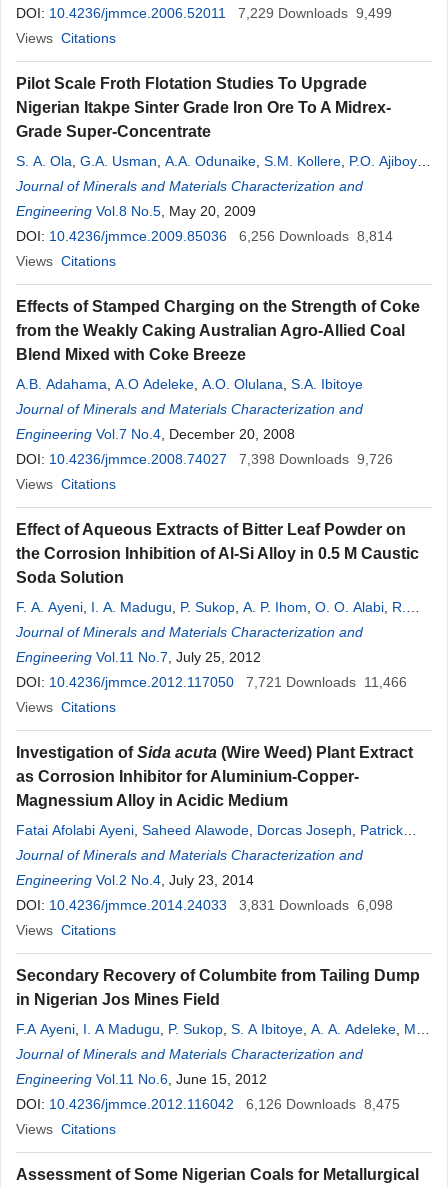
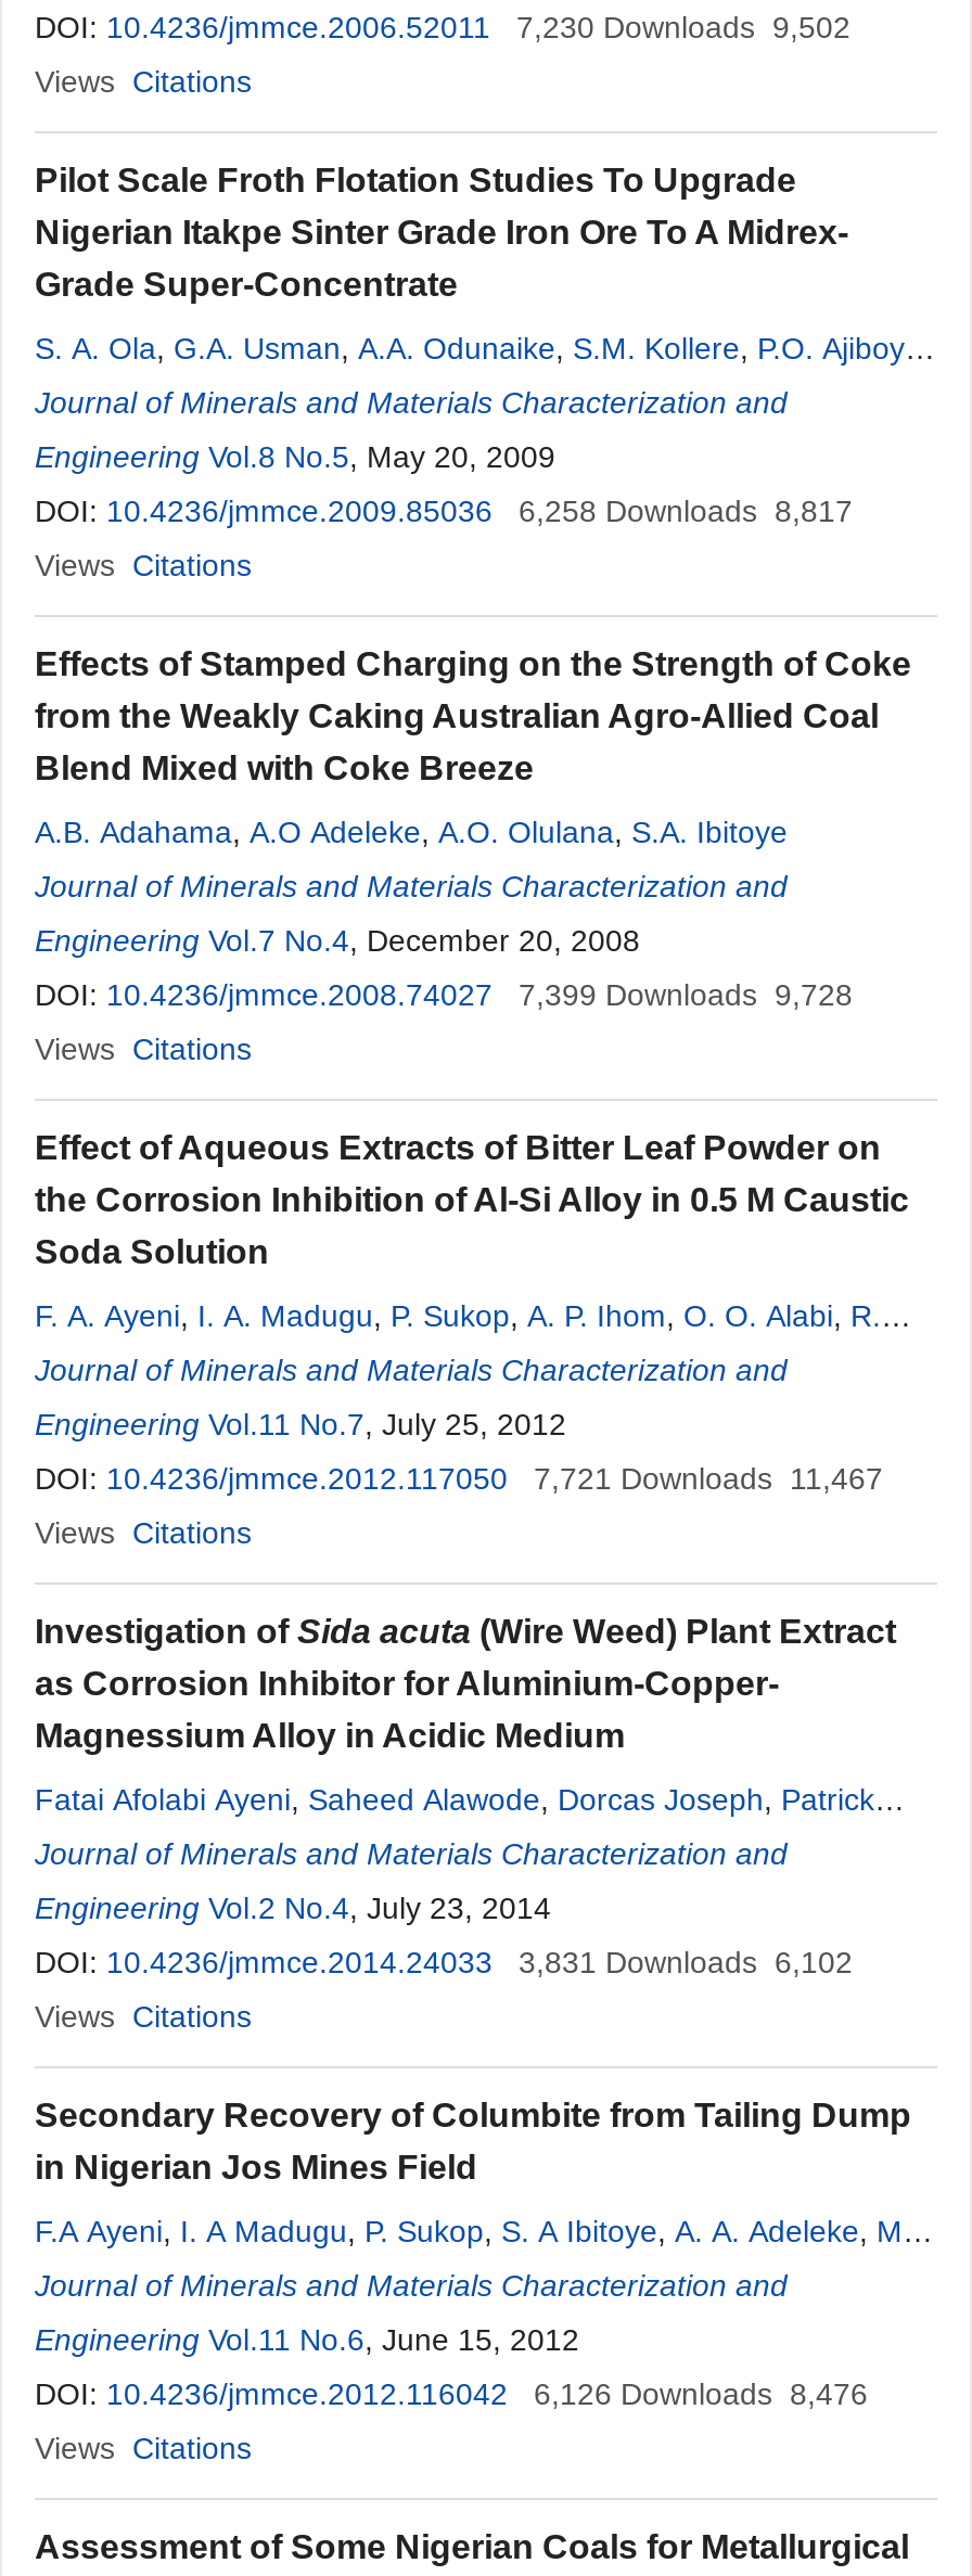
- DOI: 10.4236/jmmce.2006.52011 7,229 Downloads 9,499
+ DOI: 10.4236/jmmce.2006.52011 7,230 Downloads 9,502

- DOI: 10.4236/jmmce.2009.85036 6,256 Downloads 8,814
+ DOI: 10.4236/jmmce.2009.85036 6,258 Downloads 8,817

- DOI: 10.4236/jmmce.2008.74027 7,398 Downloads 9,726
+ DOI: 10.4236/jmmce.2008.74027 7,399 Downloads 9,728

- DOI: 10.4236/jmmce.2012.117050 7,721 Downloads 11,466
+ DOI: 10.4236/jmmce.2012.117050 7,721 Downloads 11,467

- DOI: 10.4236/jmmce.2014.24033 3,831 Downloads 6,098
+ DOI: 10.4236/jmmce.2014.24033 3,831 Downloads 6,102

- DOI: 10.4236/jmmce.2012.116042 6,126 Downloads 8,475
+ DOI: 10.4236/jmmce.2012.116042 6,126 Downloads 8,476
